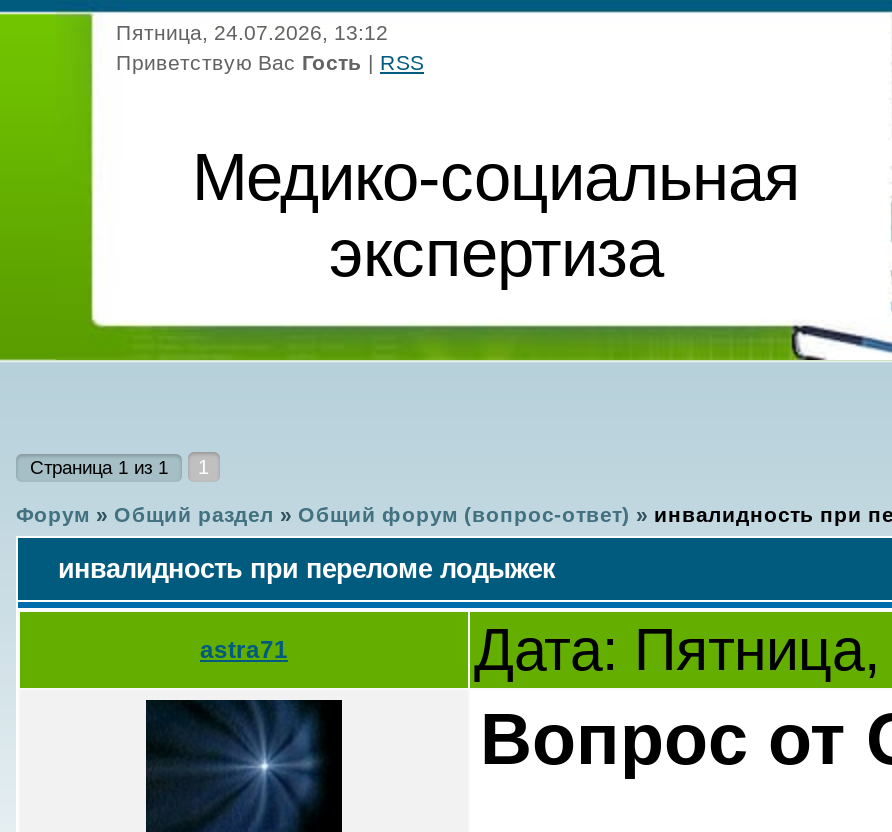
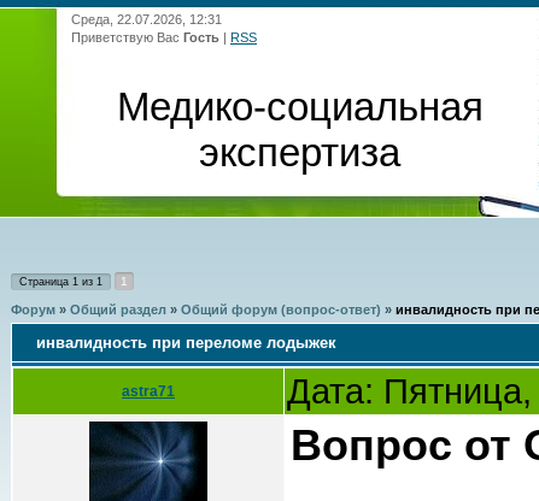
- Пятница, 24.07.2026, 13:12
+ Среда, 22.07.2026, 12:31
